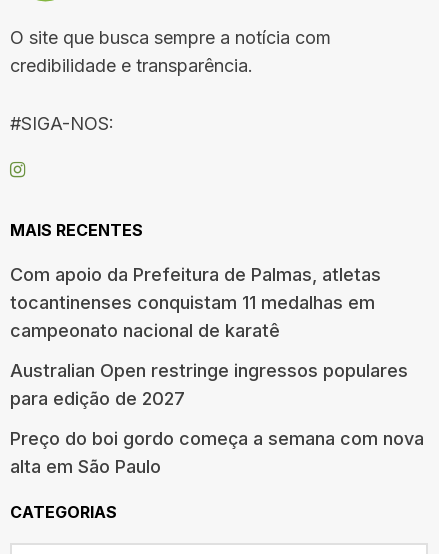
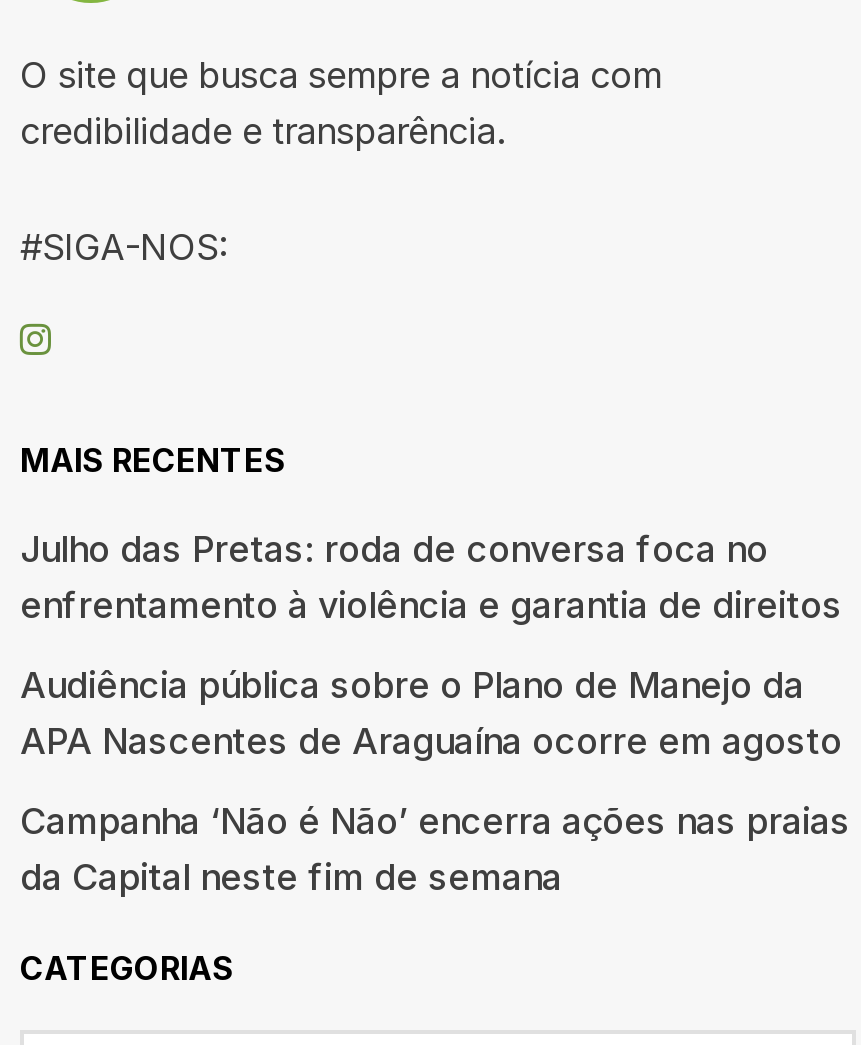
- Com apoio da Prefeitura de Palmas, atletas
- tocantinenses conquistam 11 medalhas em
- campeonato nacional de karatê
+ Julho das Pretas: roda de conversa foca no
+ enfrentamento à violência e garantia de direitos

- Australian Open restringe ingressos populares
- para edição de 2027
+ Audiência pública sobre o Plano de Manejo da
+ APA Nascentes de Araguaína ocorre em agosto

- Preço do boi gordo começa a semana com nova
- alta em São Paulo
+ Campanha ‘Não é Não’ encerra ações nas praias
+ da Capital neste fim de semana
